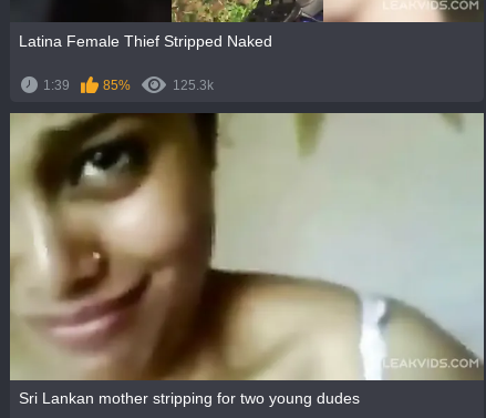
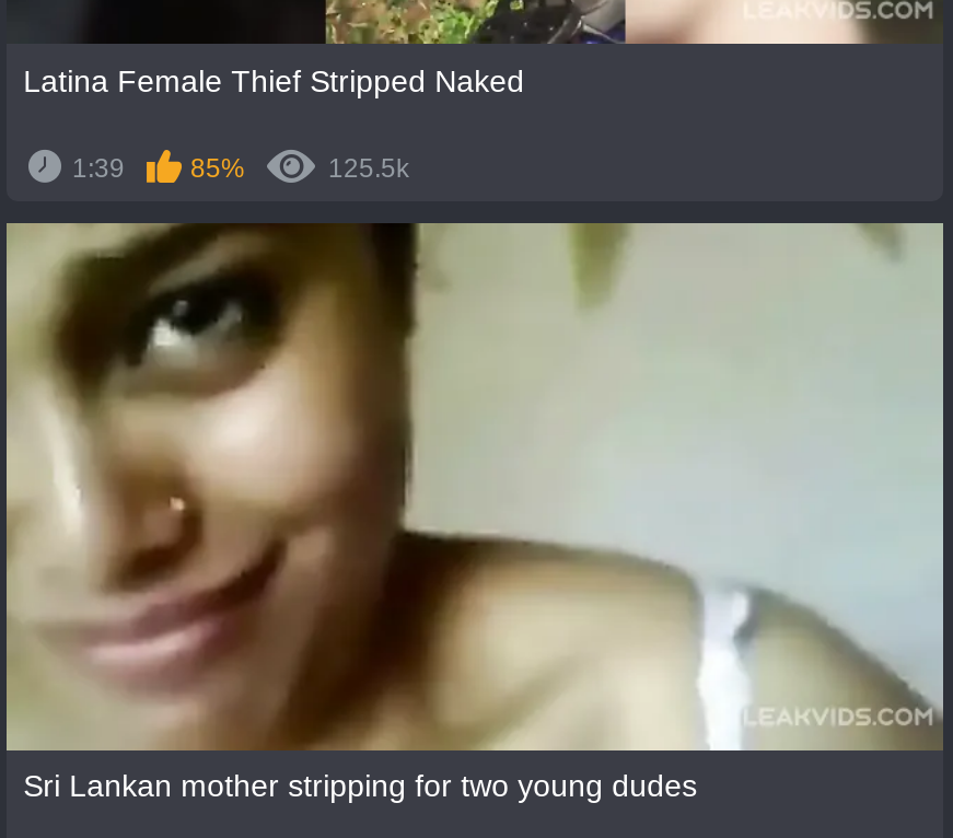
- 125.3k
+ 125.5k
